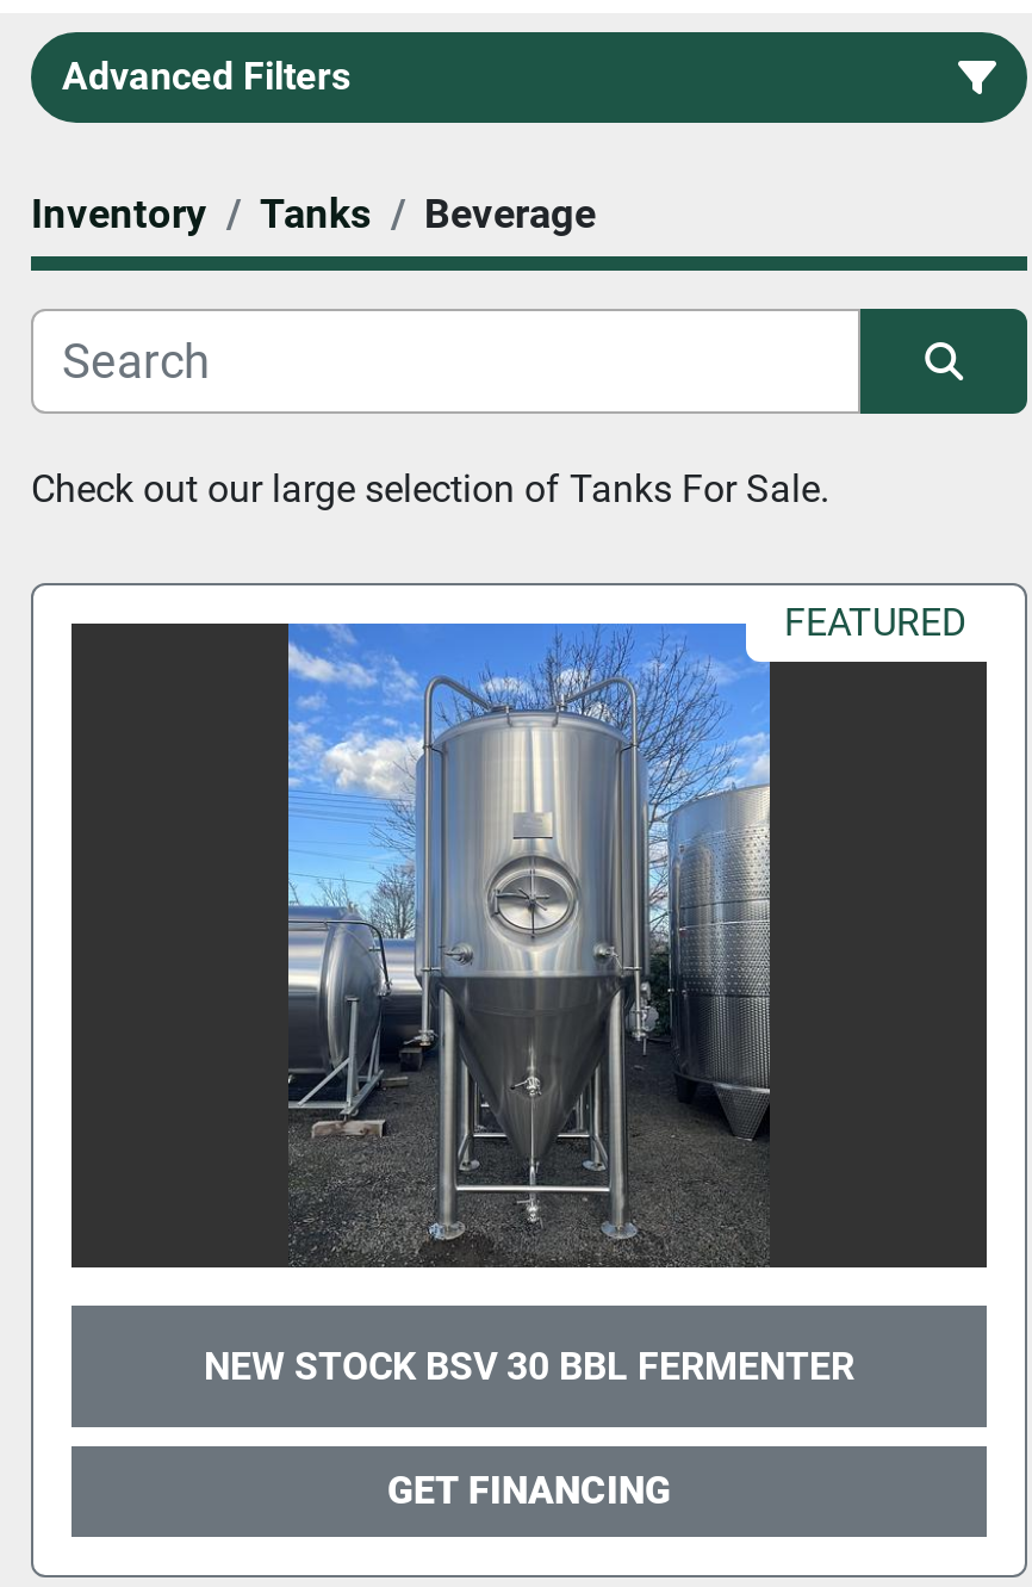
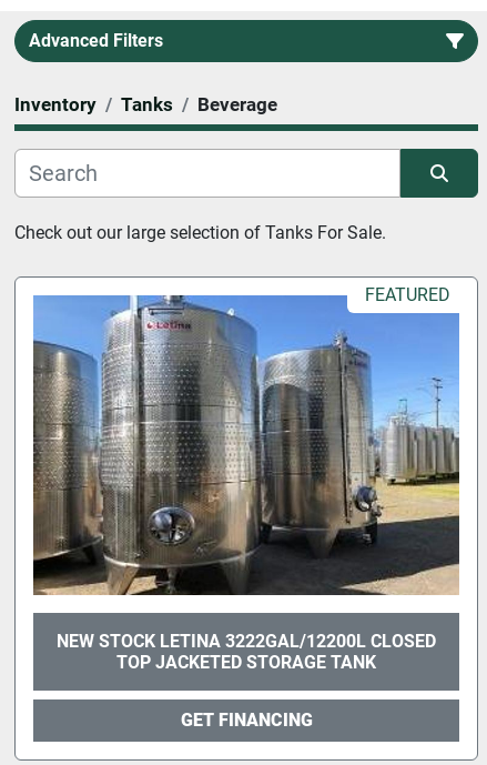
- [image]
- NEW STOCK BSV 30 BBL FERMENTER
+ [image]
+ NEW STOCK LETINA 3222GAL/12200L CLOSED
+ TOP JACKETED STORAGE TANK
